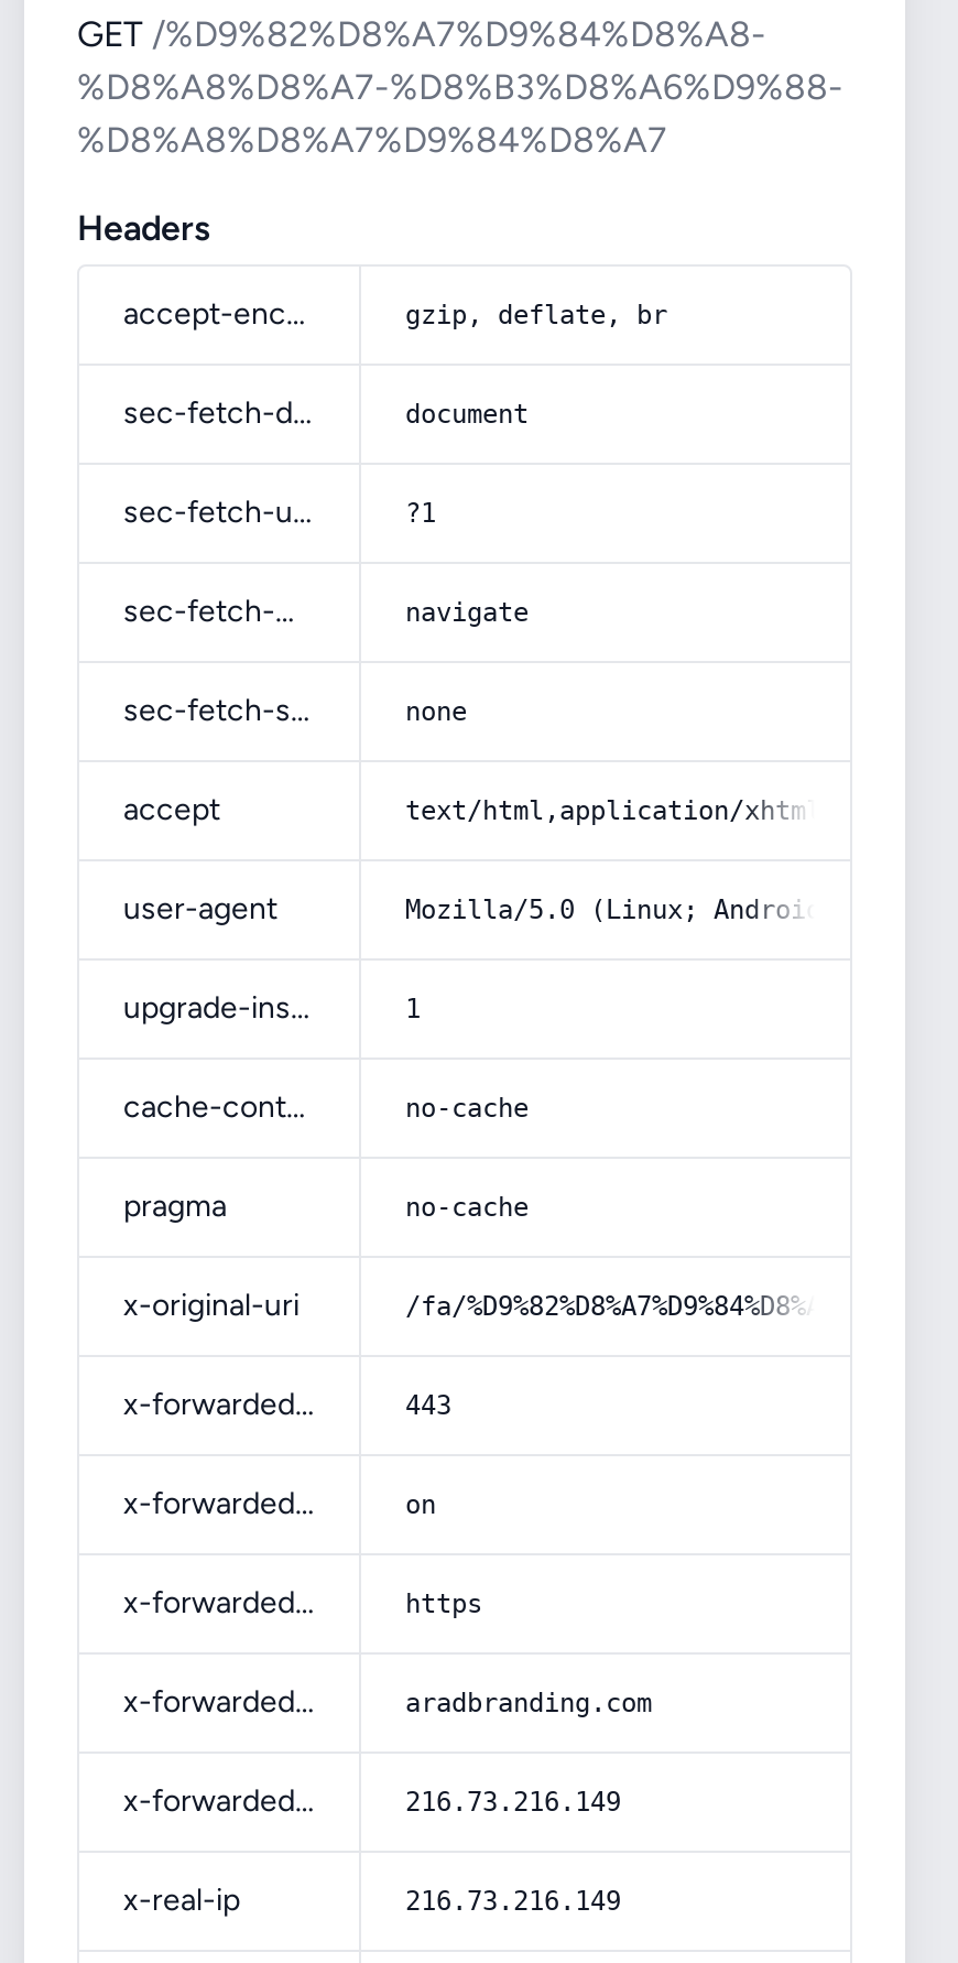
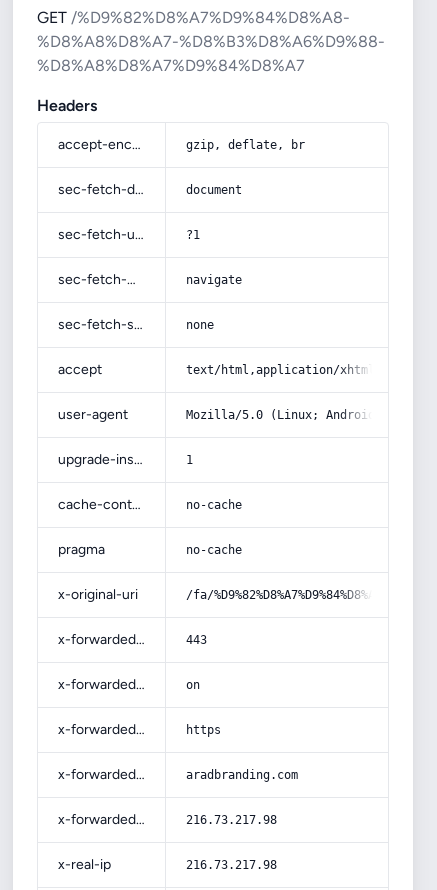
- 216.73.216.149
+ 216.73.217.98

- 216.73.216.149
+ 216.73.217.98
